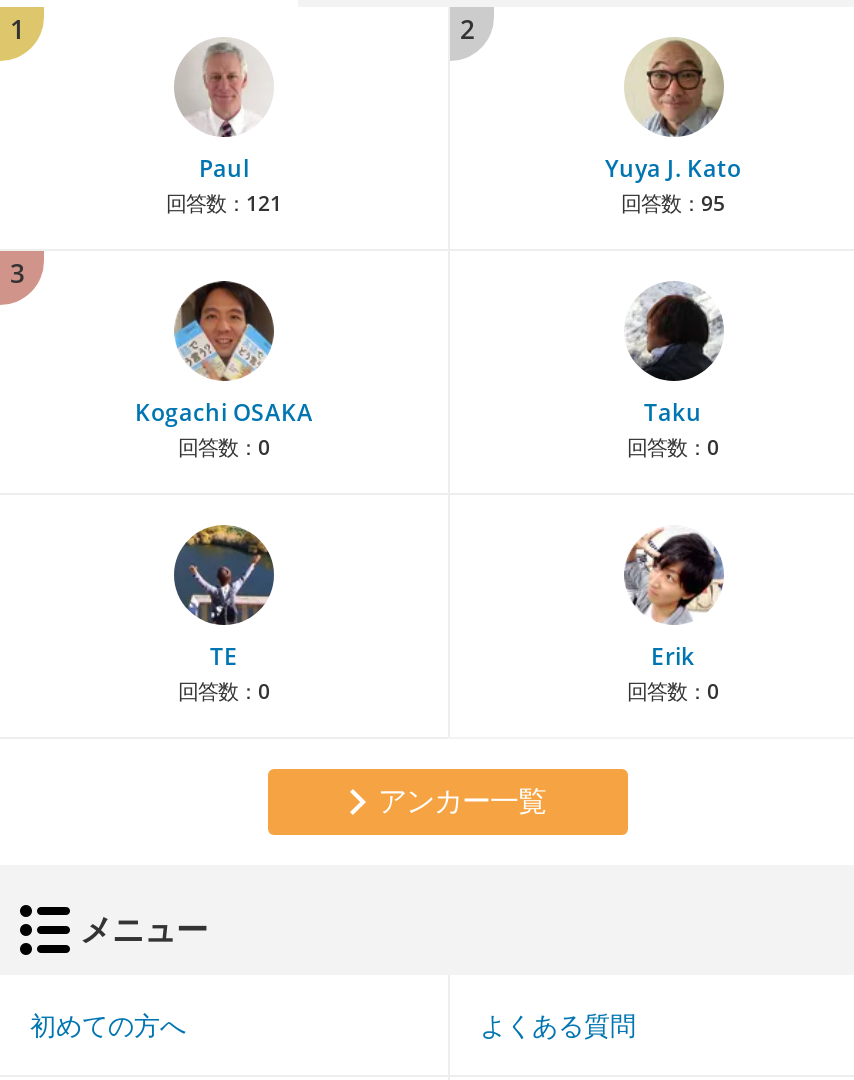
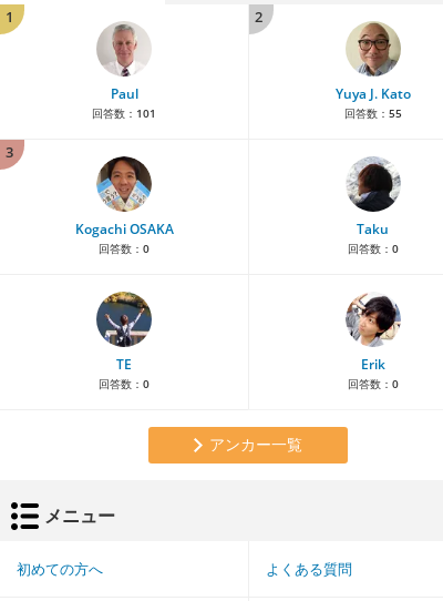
- 回答数：121
+ 回答数：101

- 回答数：95
+ 回答数：55
